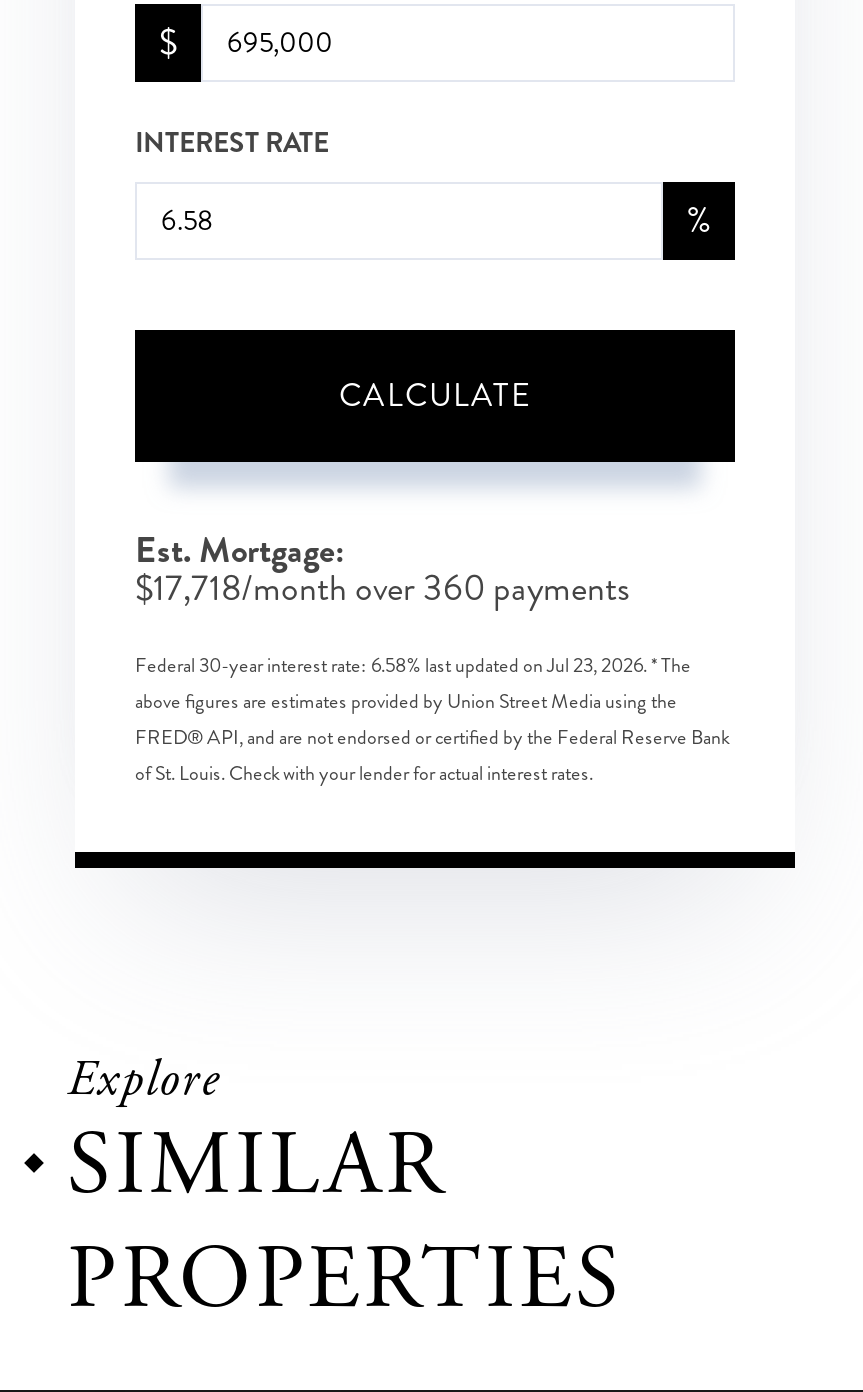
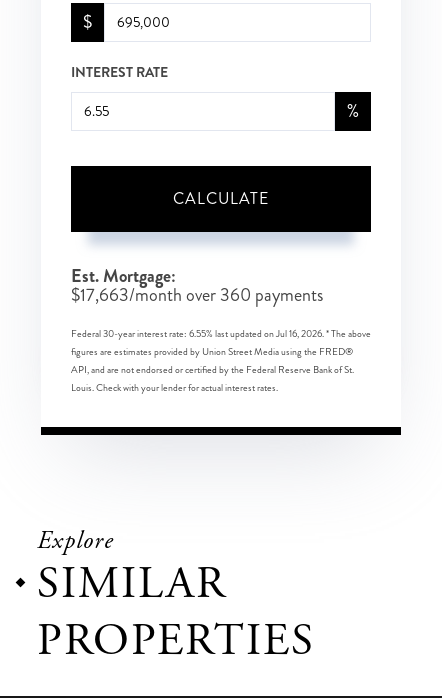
- $17,718/month over 360 payments
+ $17,663/month over 360 payments

- Federal 30-year interest rate: 6.58% last updated on Jul 23, 2026. * The
- above figures are estimates provided by Union Street Media using the
- FRED® API, and are not endorsed or certified by the Federal Reserve Bank
- of St. Louis. Check with your lender for actual interest rates.
+ Federal 30-year interest rate: 6.55% last updated on Jul 16, 2026. * The above
+ figures are estimates provided by Union Street Media using the FRED®
+ API, and are not endorsed or certified by the Federal Reserve Bank of St.
+ Louis. Check with your lender for actual interest rates.
